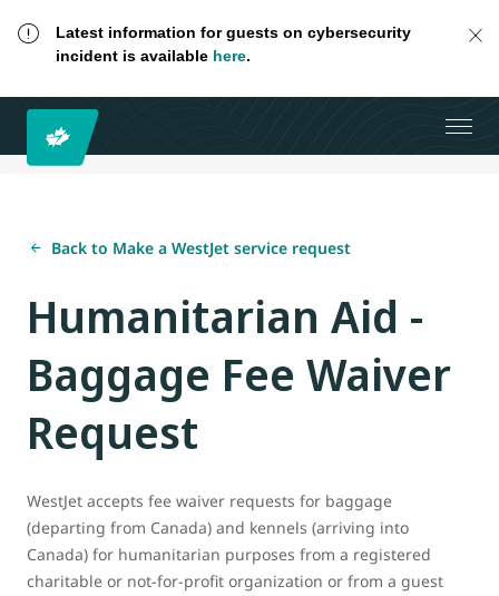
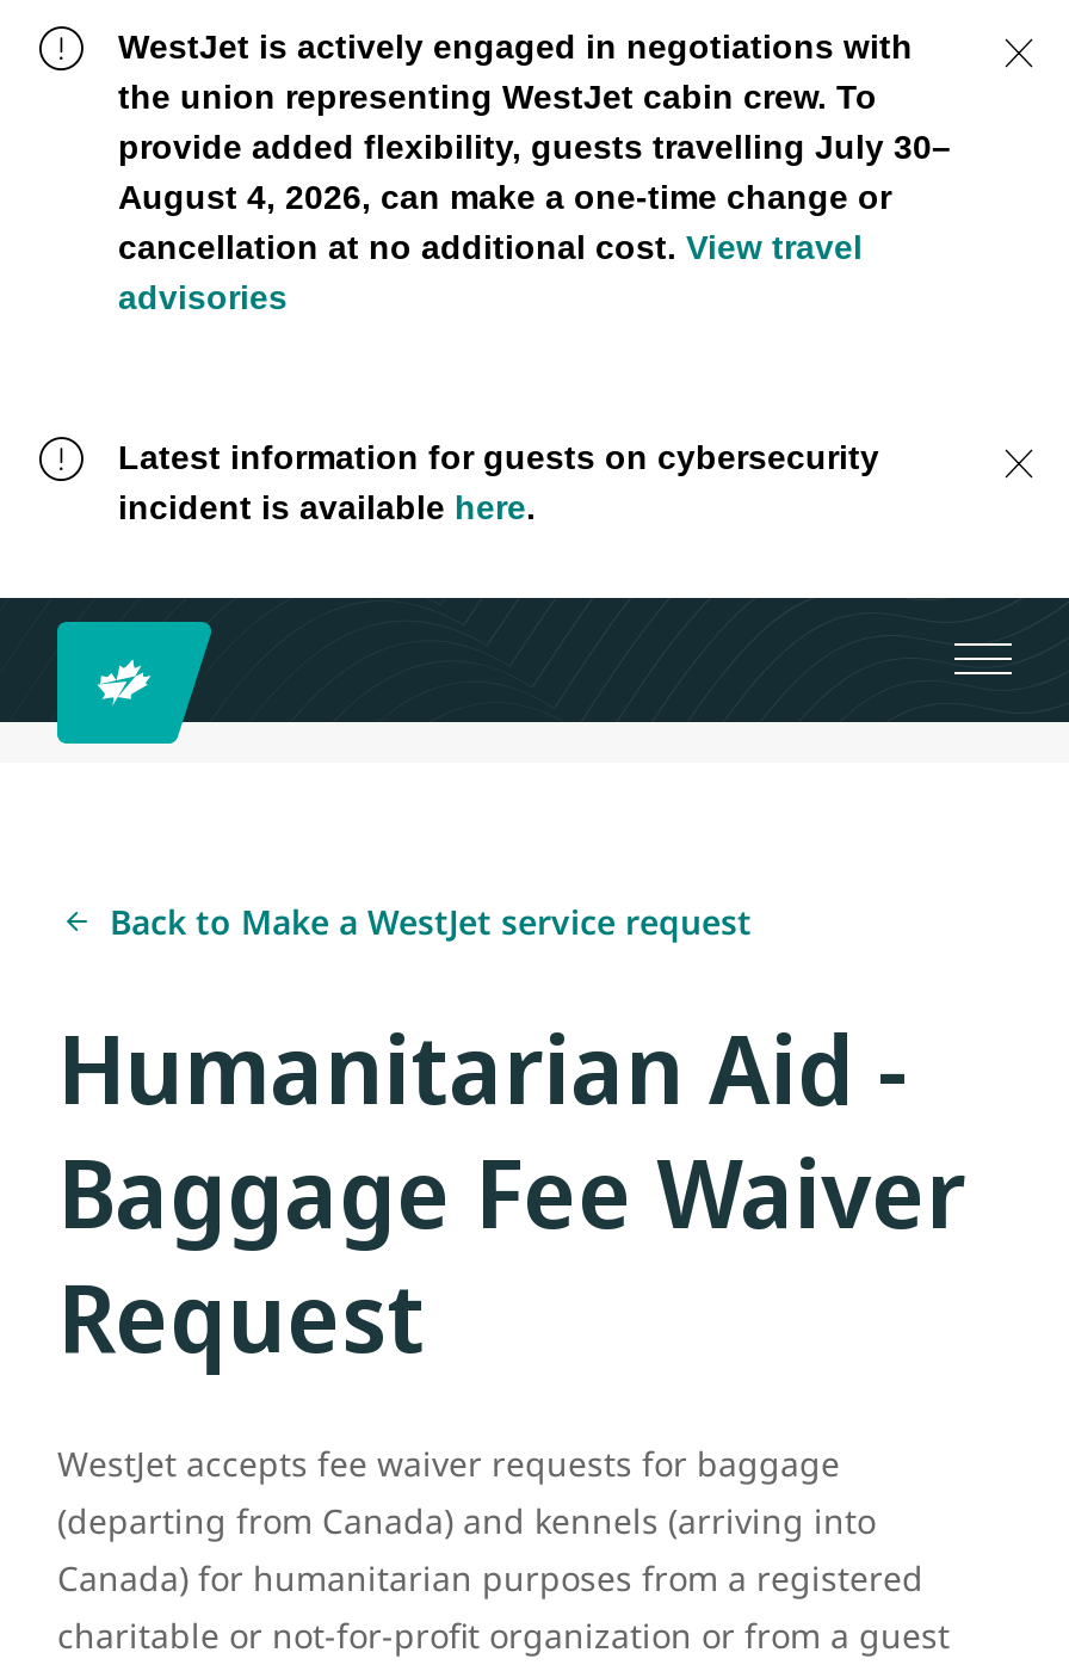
+ WestJet is actively engaged in negotiations with
+ the union representing WestJet cabin crew. To
+ provide added flexibility, guests travelling July 30–
+ August 4, 2026, can make a one-time change or
+ cancellation at no additional cost. View travel
+ advisories
